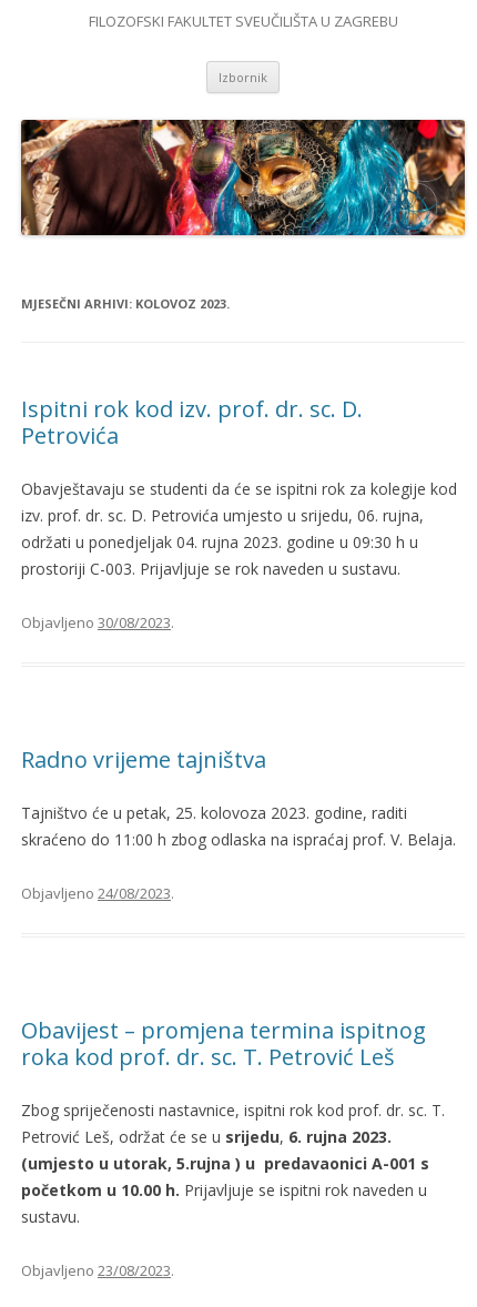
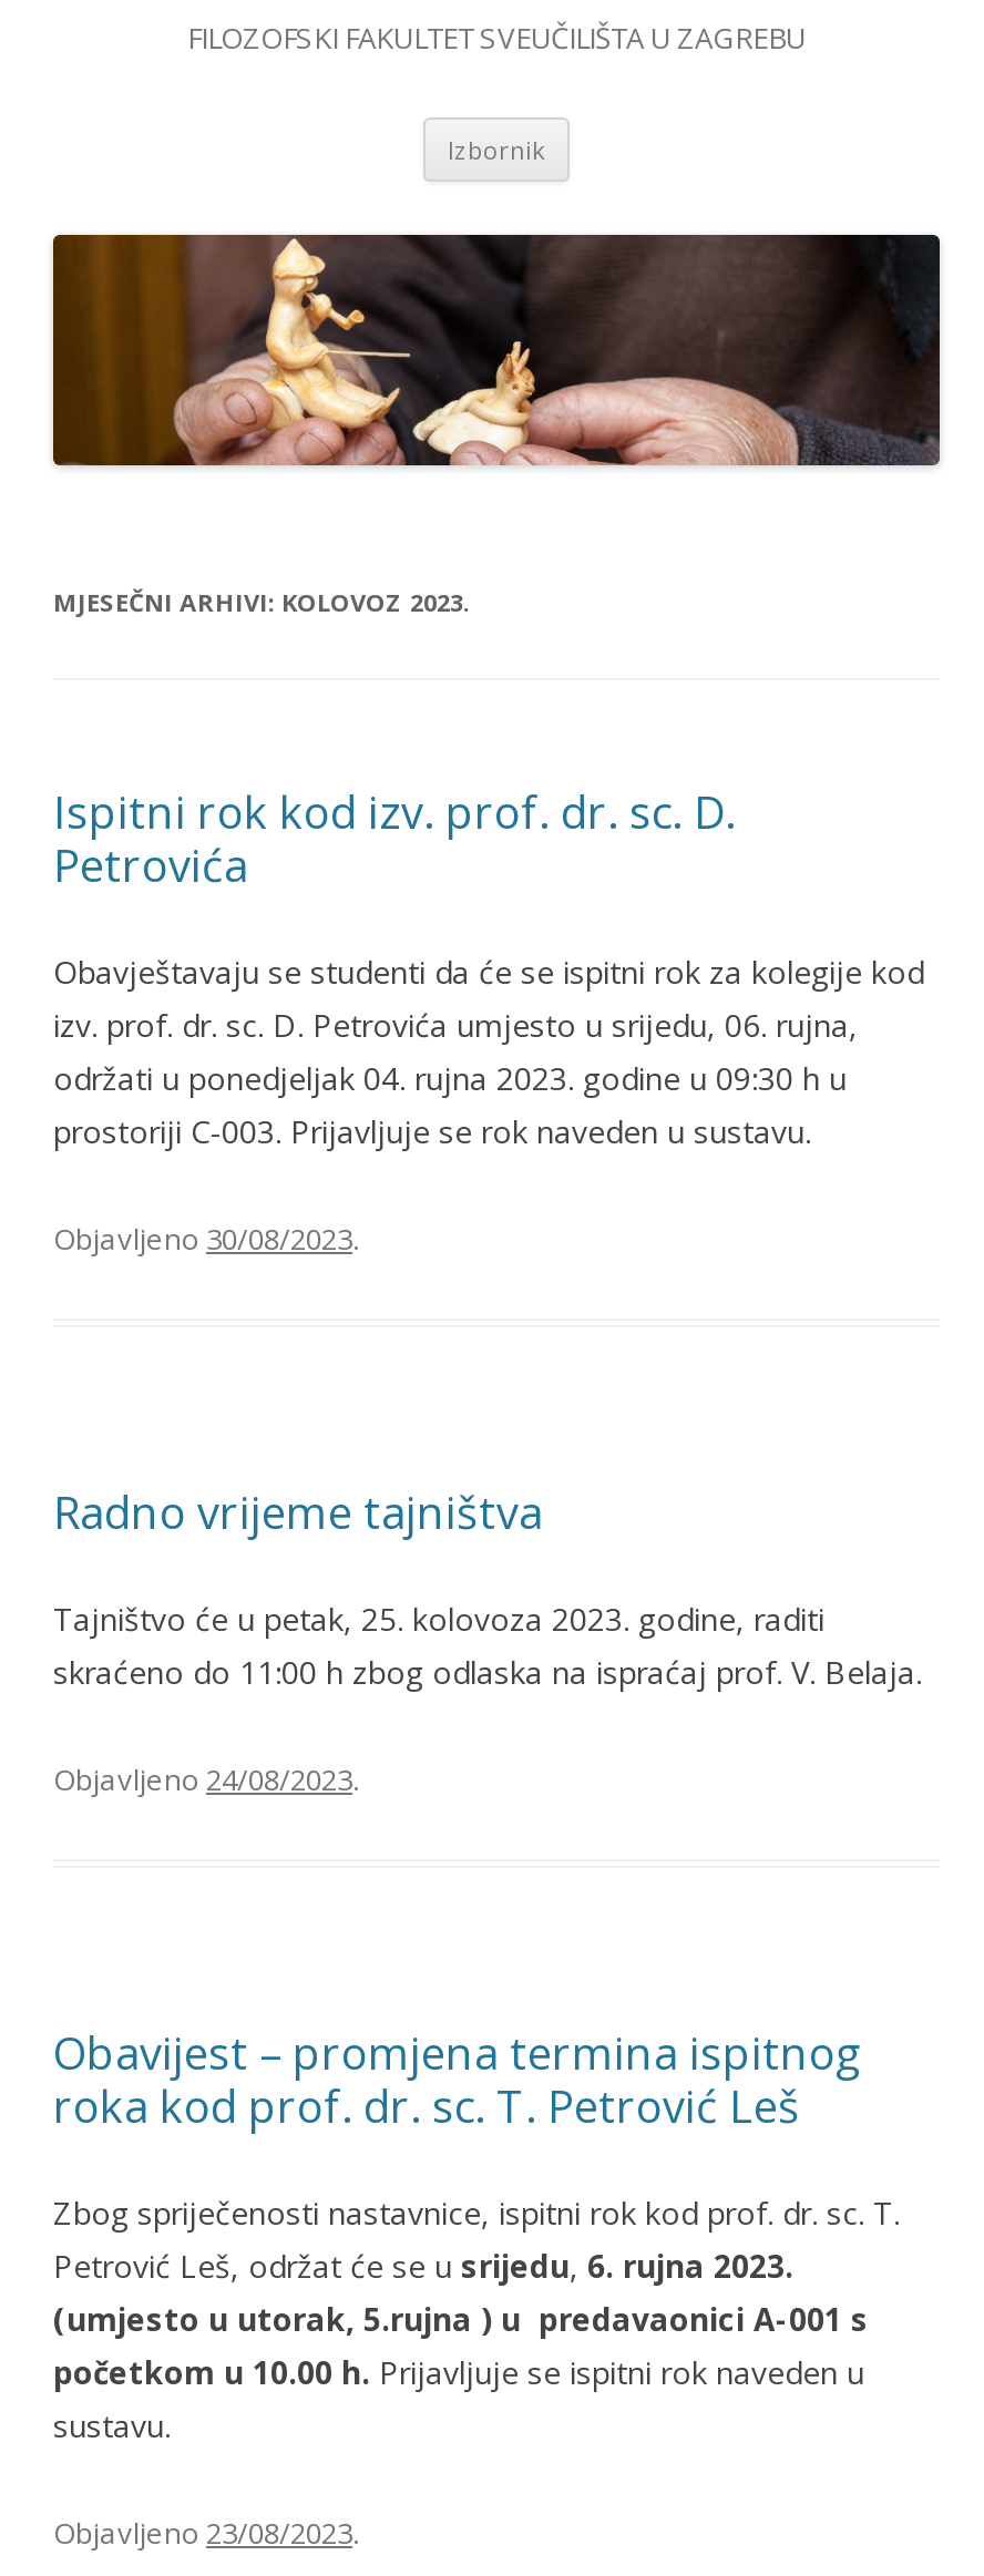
- [image]
+ [image]
